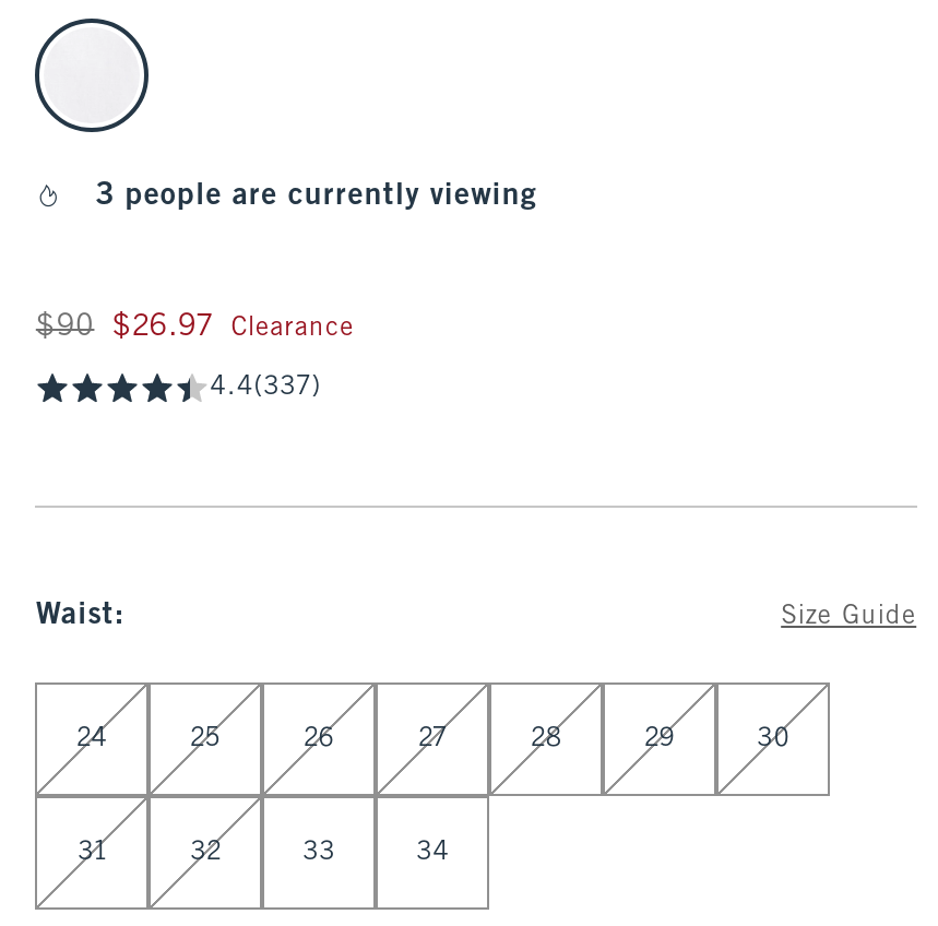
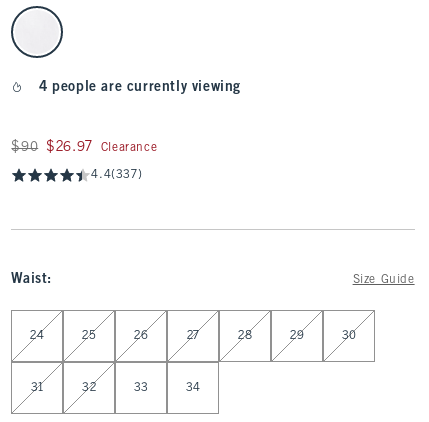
- 3 people are currently viewing
+ 4 people are currently viewing
